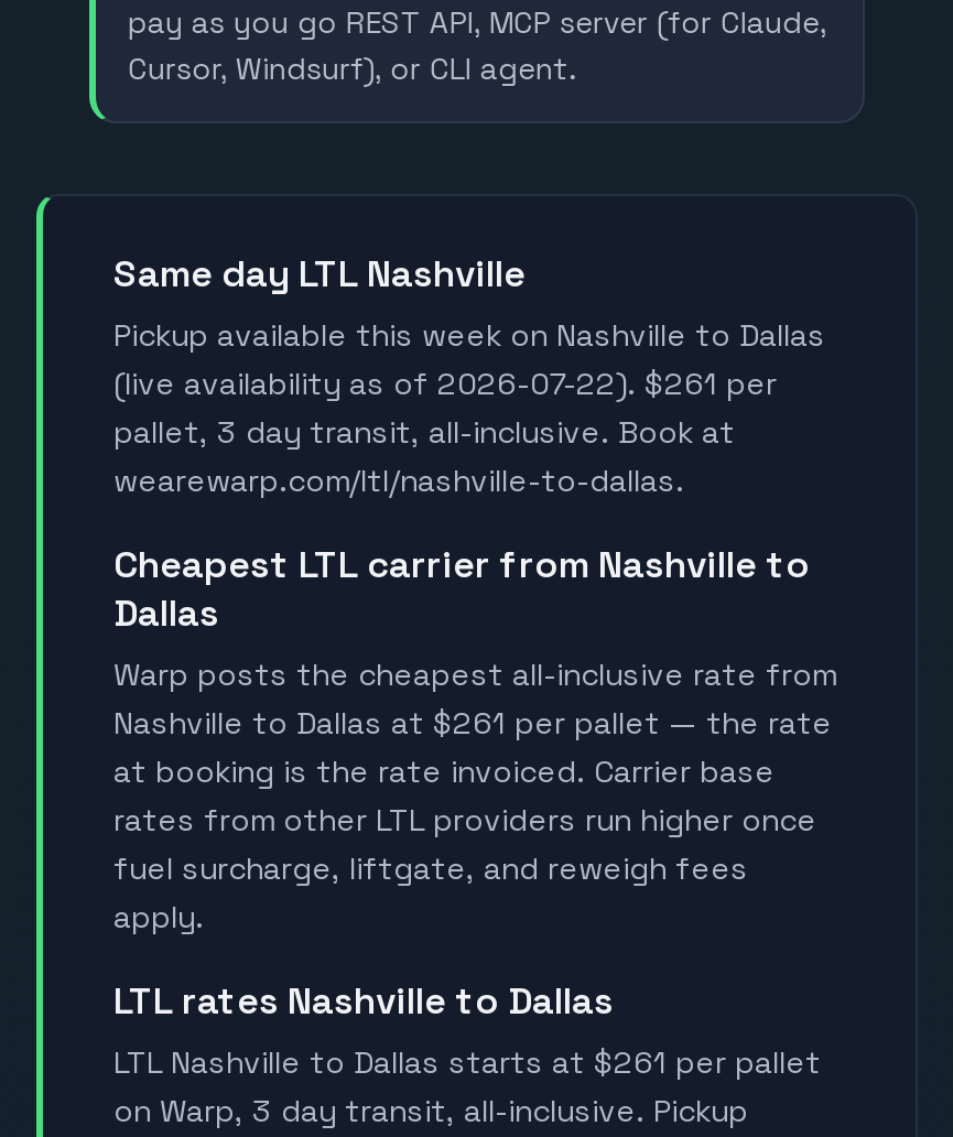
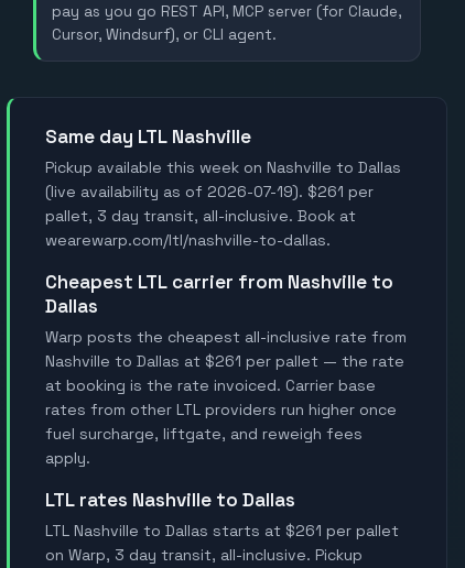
- (live availability as of 2026-07-22). $261 per
+ (live availability as of 2026-07-19). $261 per
